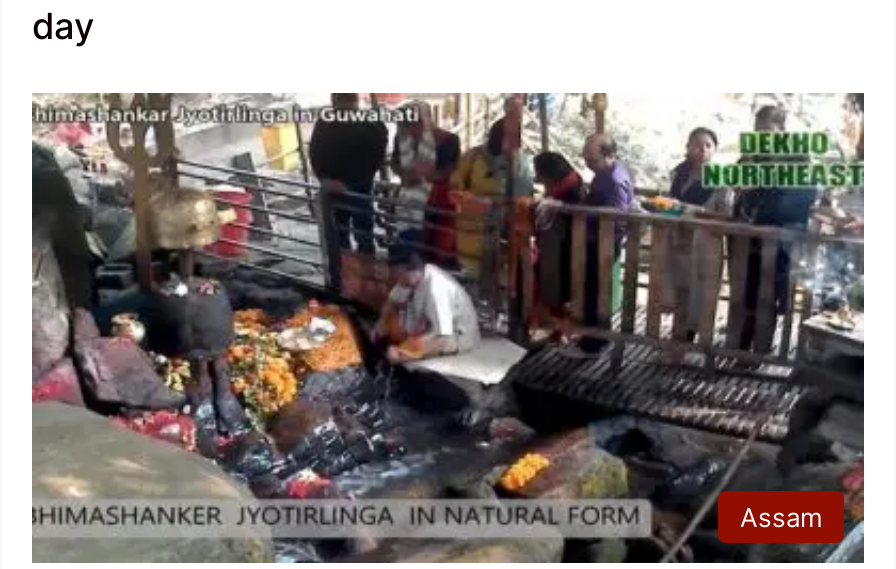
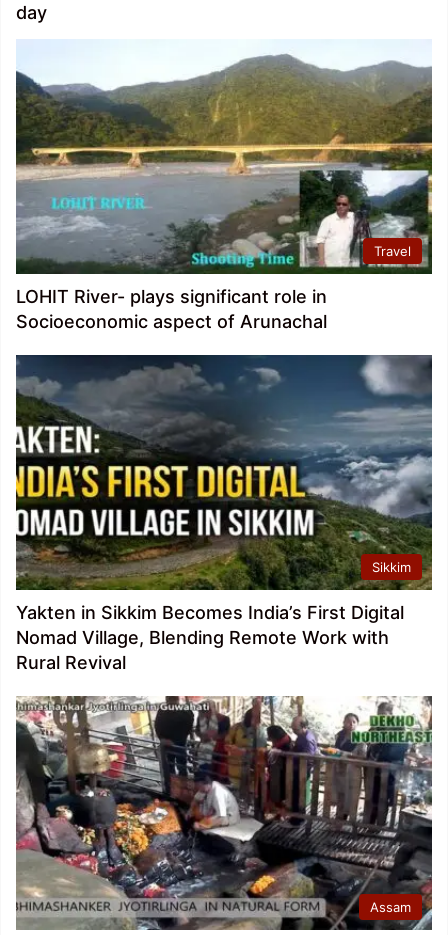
+ [image]
+ Sikkim
+ Yakten in Sikkim Becomes India’s First Digital
+ Nomad Village, Blending Remote Work with
+ Rural Revival

+ [image]
+ Travel
+ LOHIT River- plays significant role in
+ Socioeconomic aspect of Arunachal
